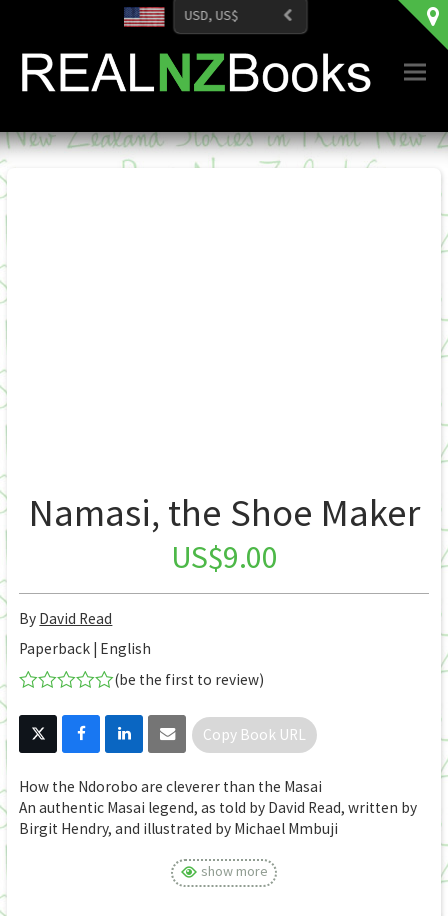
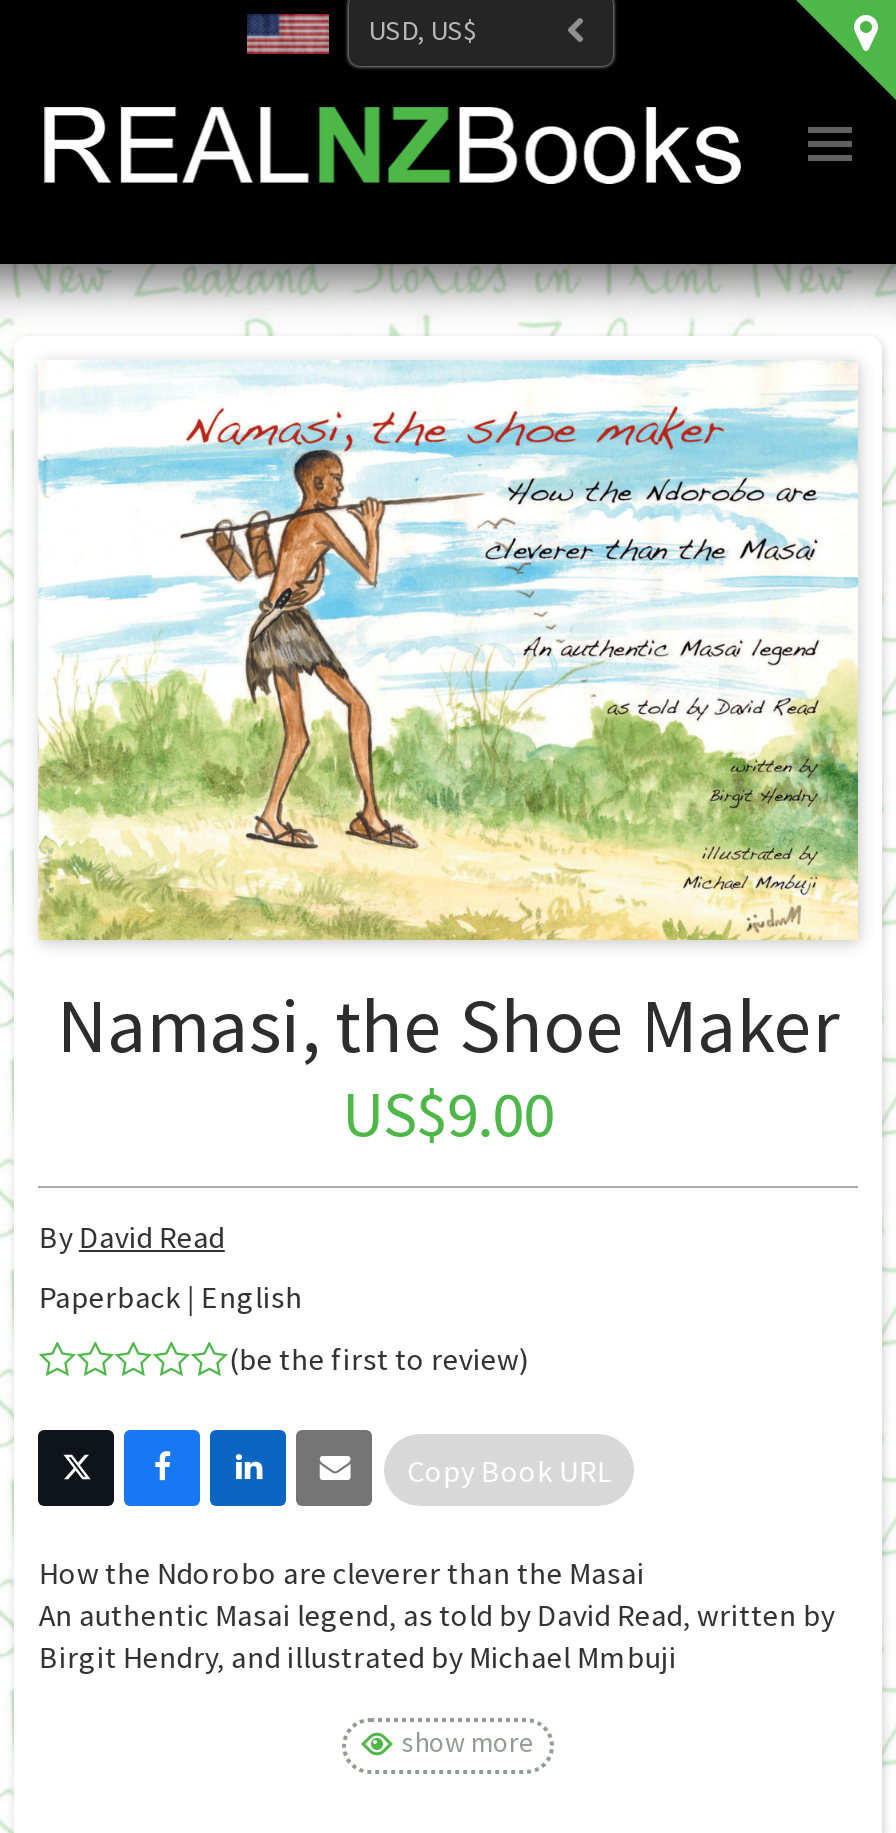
+ [image]
